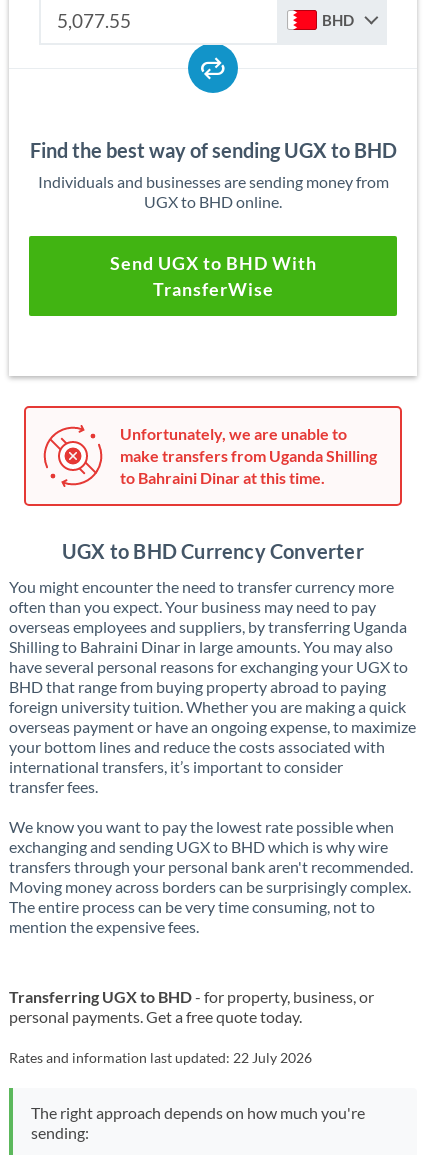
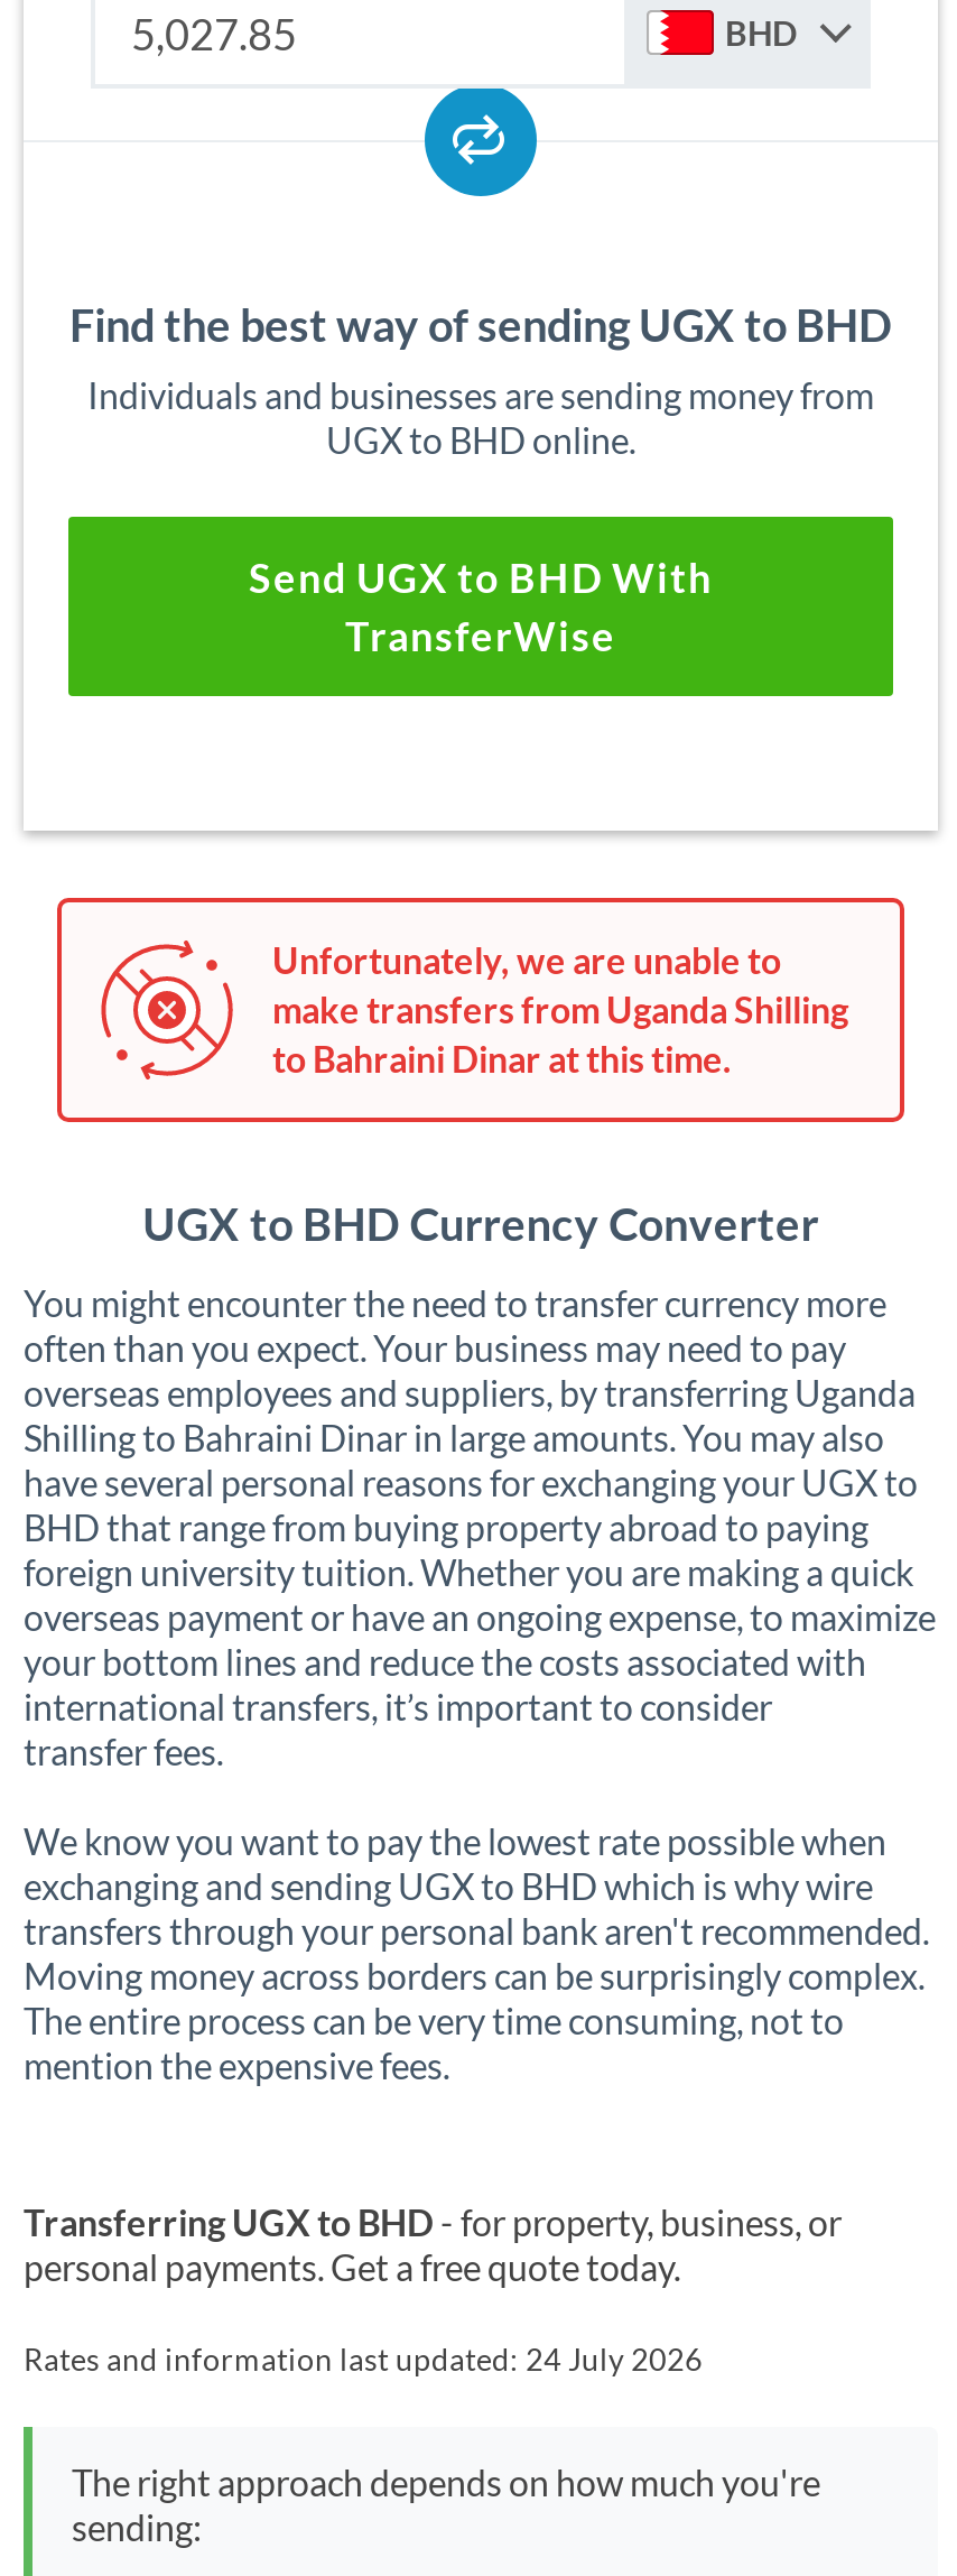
- Rates and information last updated: 22 July 2026
+ Rates and information last updated: 24 July 2026
